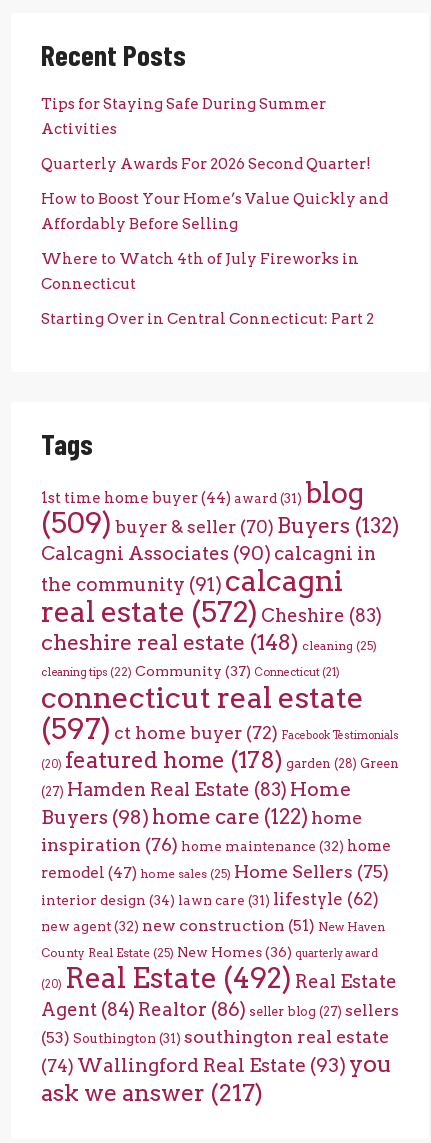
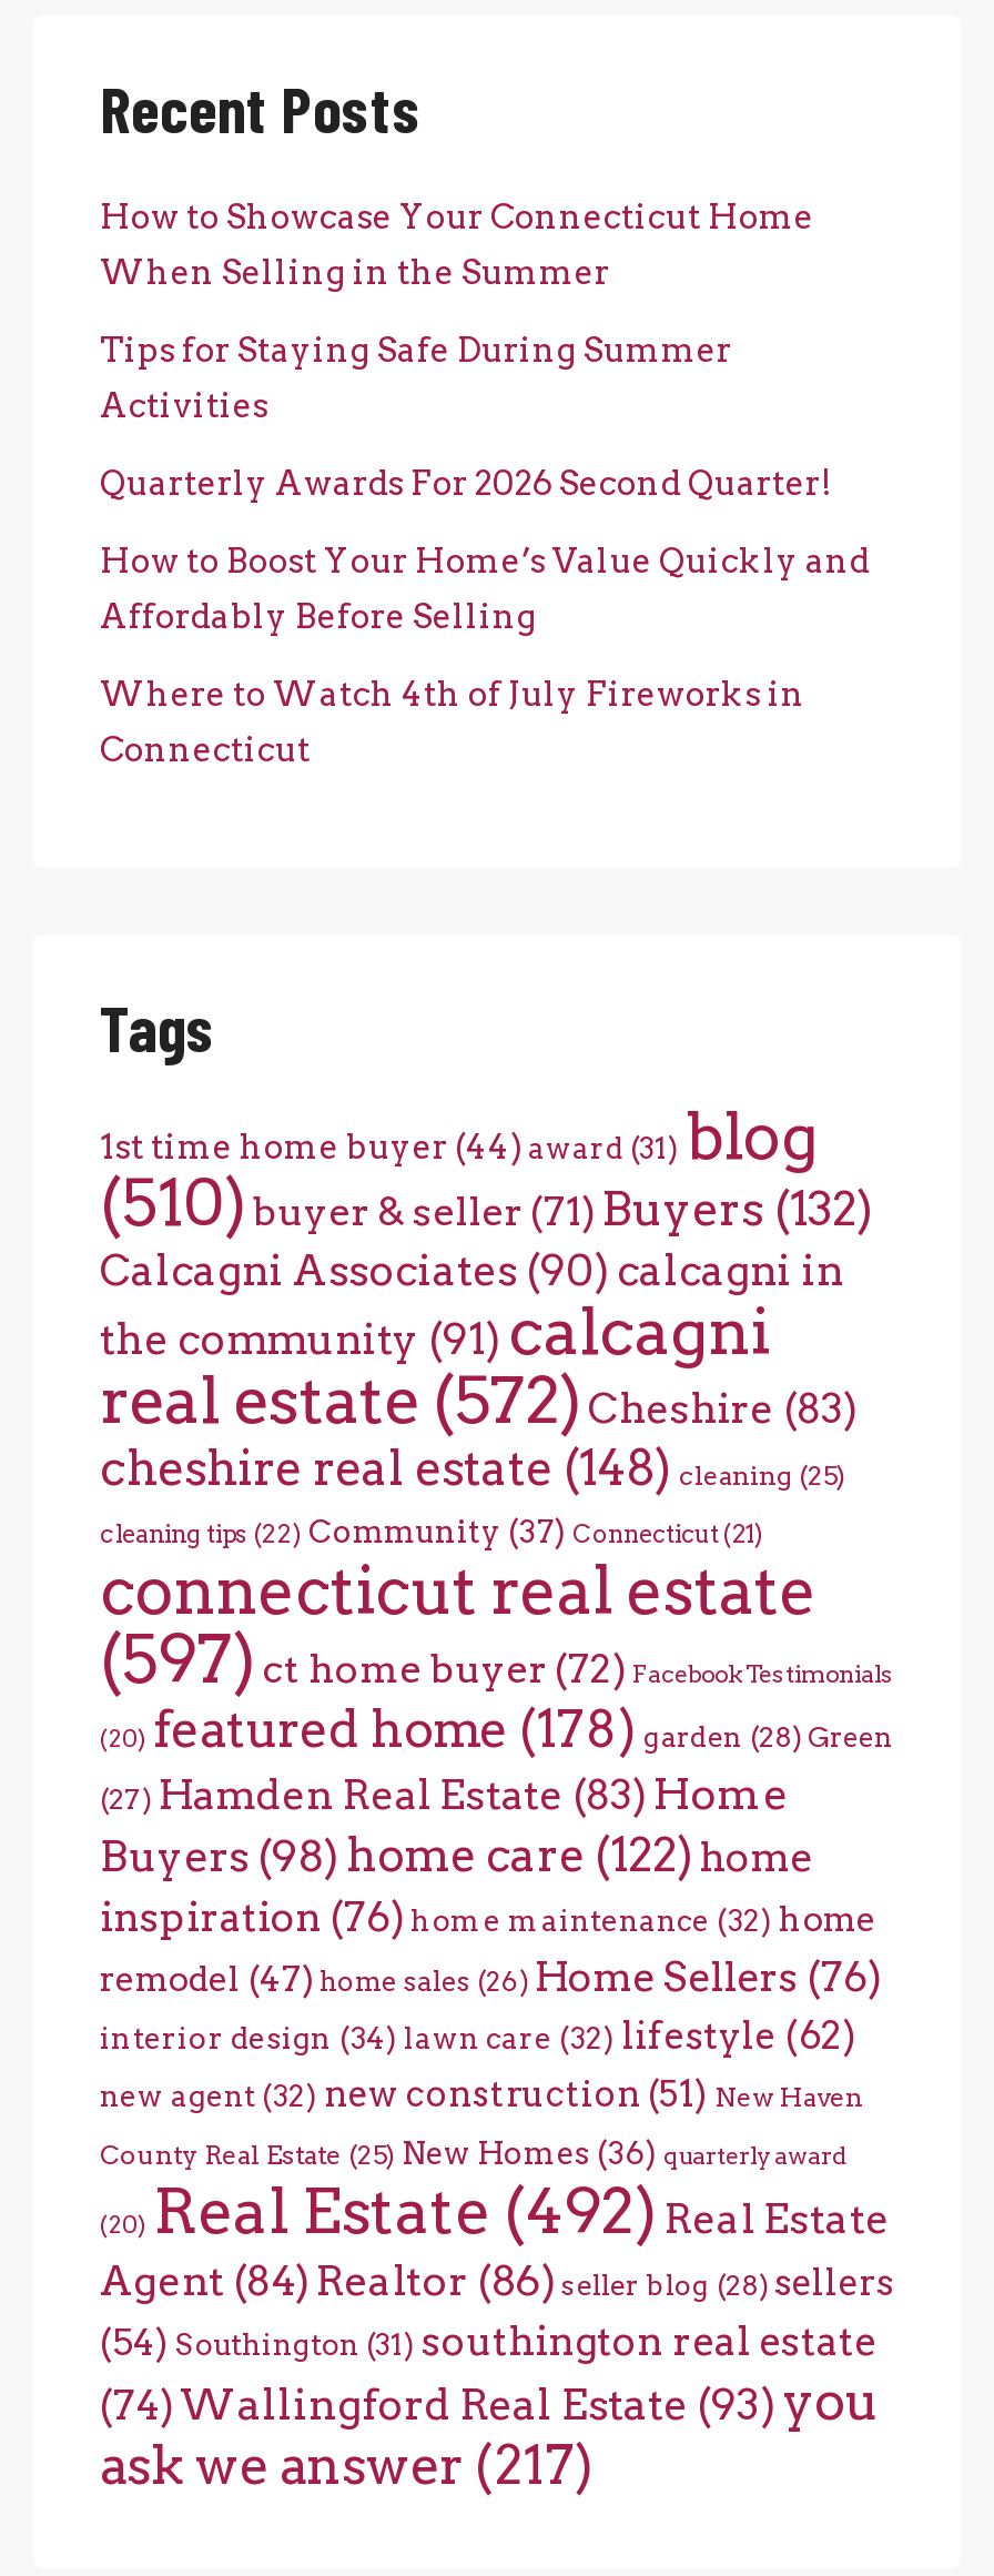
+ How to Showcase Your Connecticut Home
+ When Selling in the Summer

moved down: Tips for Staying Safe During Summer | Activities | Quarterly Awards For 2026 Second Quarter! | How to Boost Your Home’s Value Quickly and | Affordably Before Selling | Where to Watch 4th of July Fireworks in | Connecticut

- Starting Over in Central Connecticut: Part 2

- (509) buyer & seller(70) Buyers (132)
+ (510) buyer & seller(71) Buyers (132)

- remodel (47) home sales (25) Home Sellers (75)
+ remodel (47) home sales (26) Home Sellers (76)

- interior design (34) lawn care (31) lifestyle (62)
+ interior design (34) lawn care (32) lifestyle (62)

- Agent (84) Realtor (86) seller blog (27) sellers
+ Agent (84) Realtor (86) seller blog (28) sellers

- (53) Southington (31) southington real estate
+ (54) Southington (31) southington real estate
